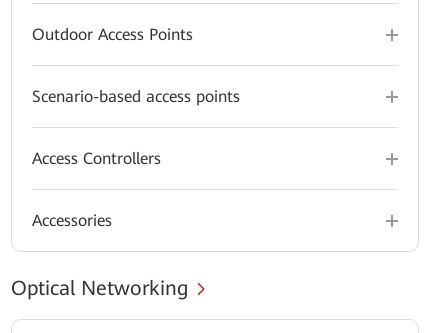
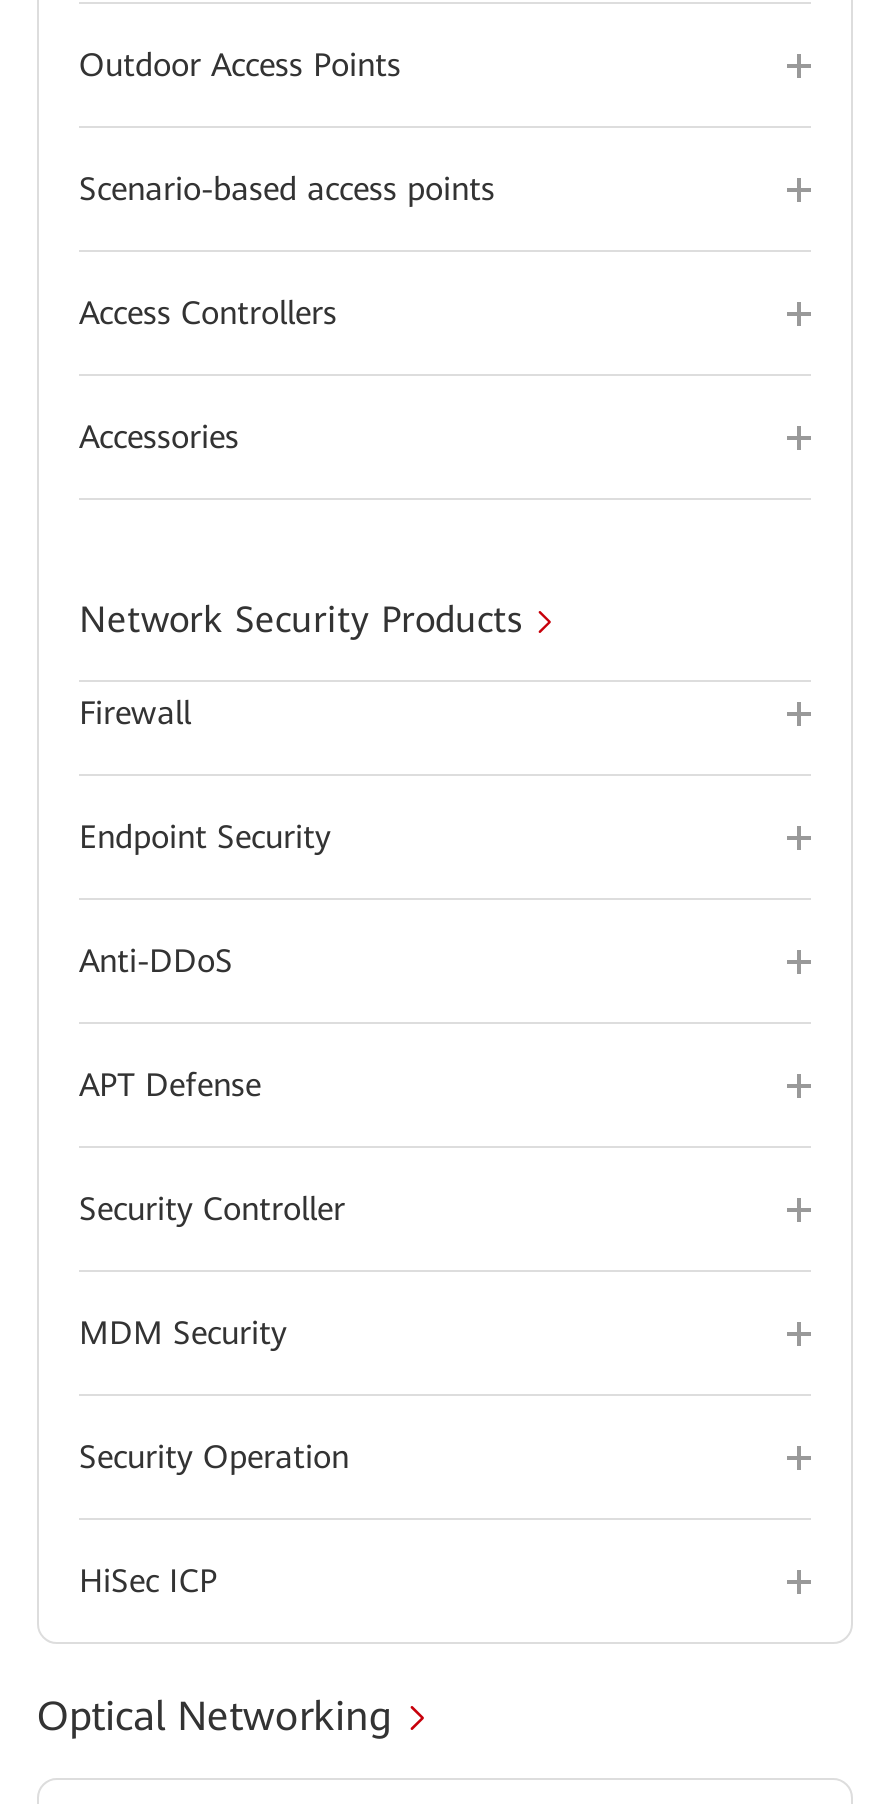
+ Network Security Products
+ Firewall
+ Endpoint Security
+ Anti-DDoS
+ APT Defense
+ Security Controller
+ MDM Security
+ Security Operation
+ HiSec ICP
